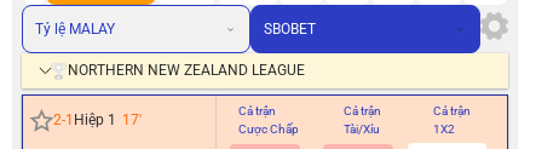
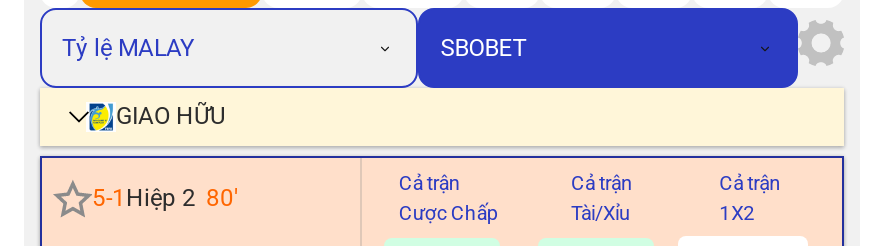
- NORTHERN NEW ZEALAND LEAGUE
+ GIAO HỮU

- 2-1 Hiệp 1 17
+ 5-1 Hiệp 2 80
